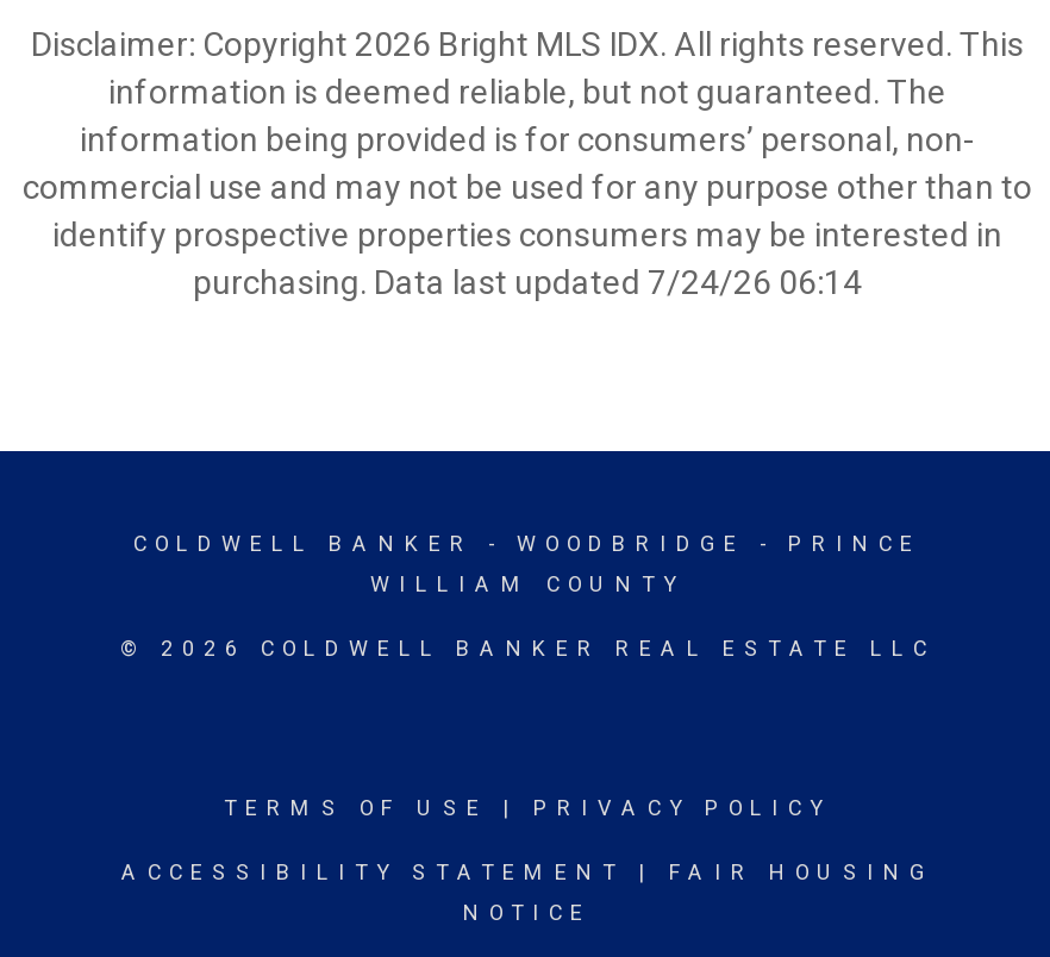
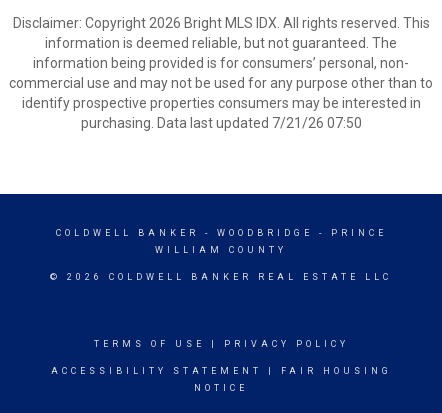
- purchasing. Data last updated 7/24/26 06:14
+ purchasing. Data last updated 7/21/26 07:50
